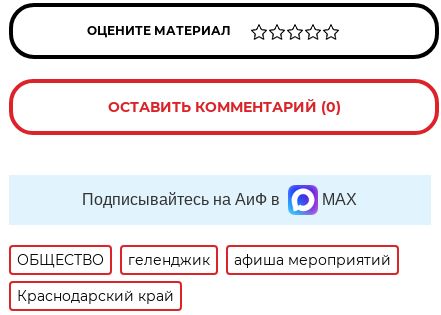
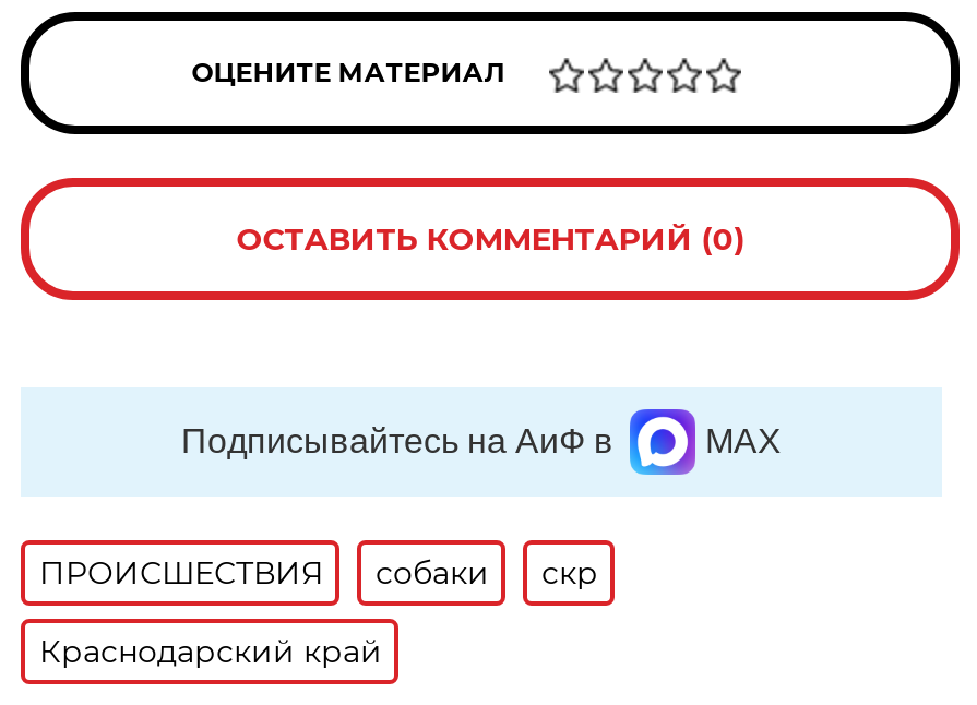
- ОБЩЕСТВО
- геленджик
- афиша мероприятий
+ ПРОИСШЕСТВИЯ
+ собаки
+ скр
